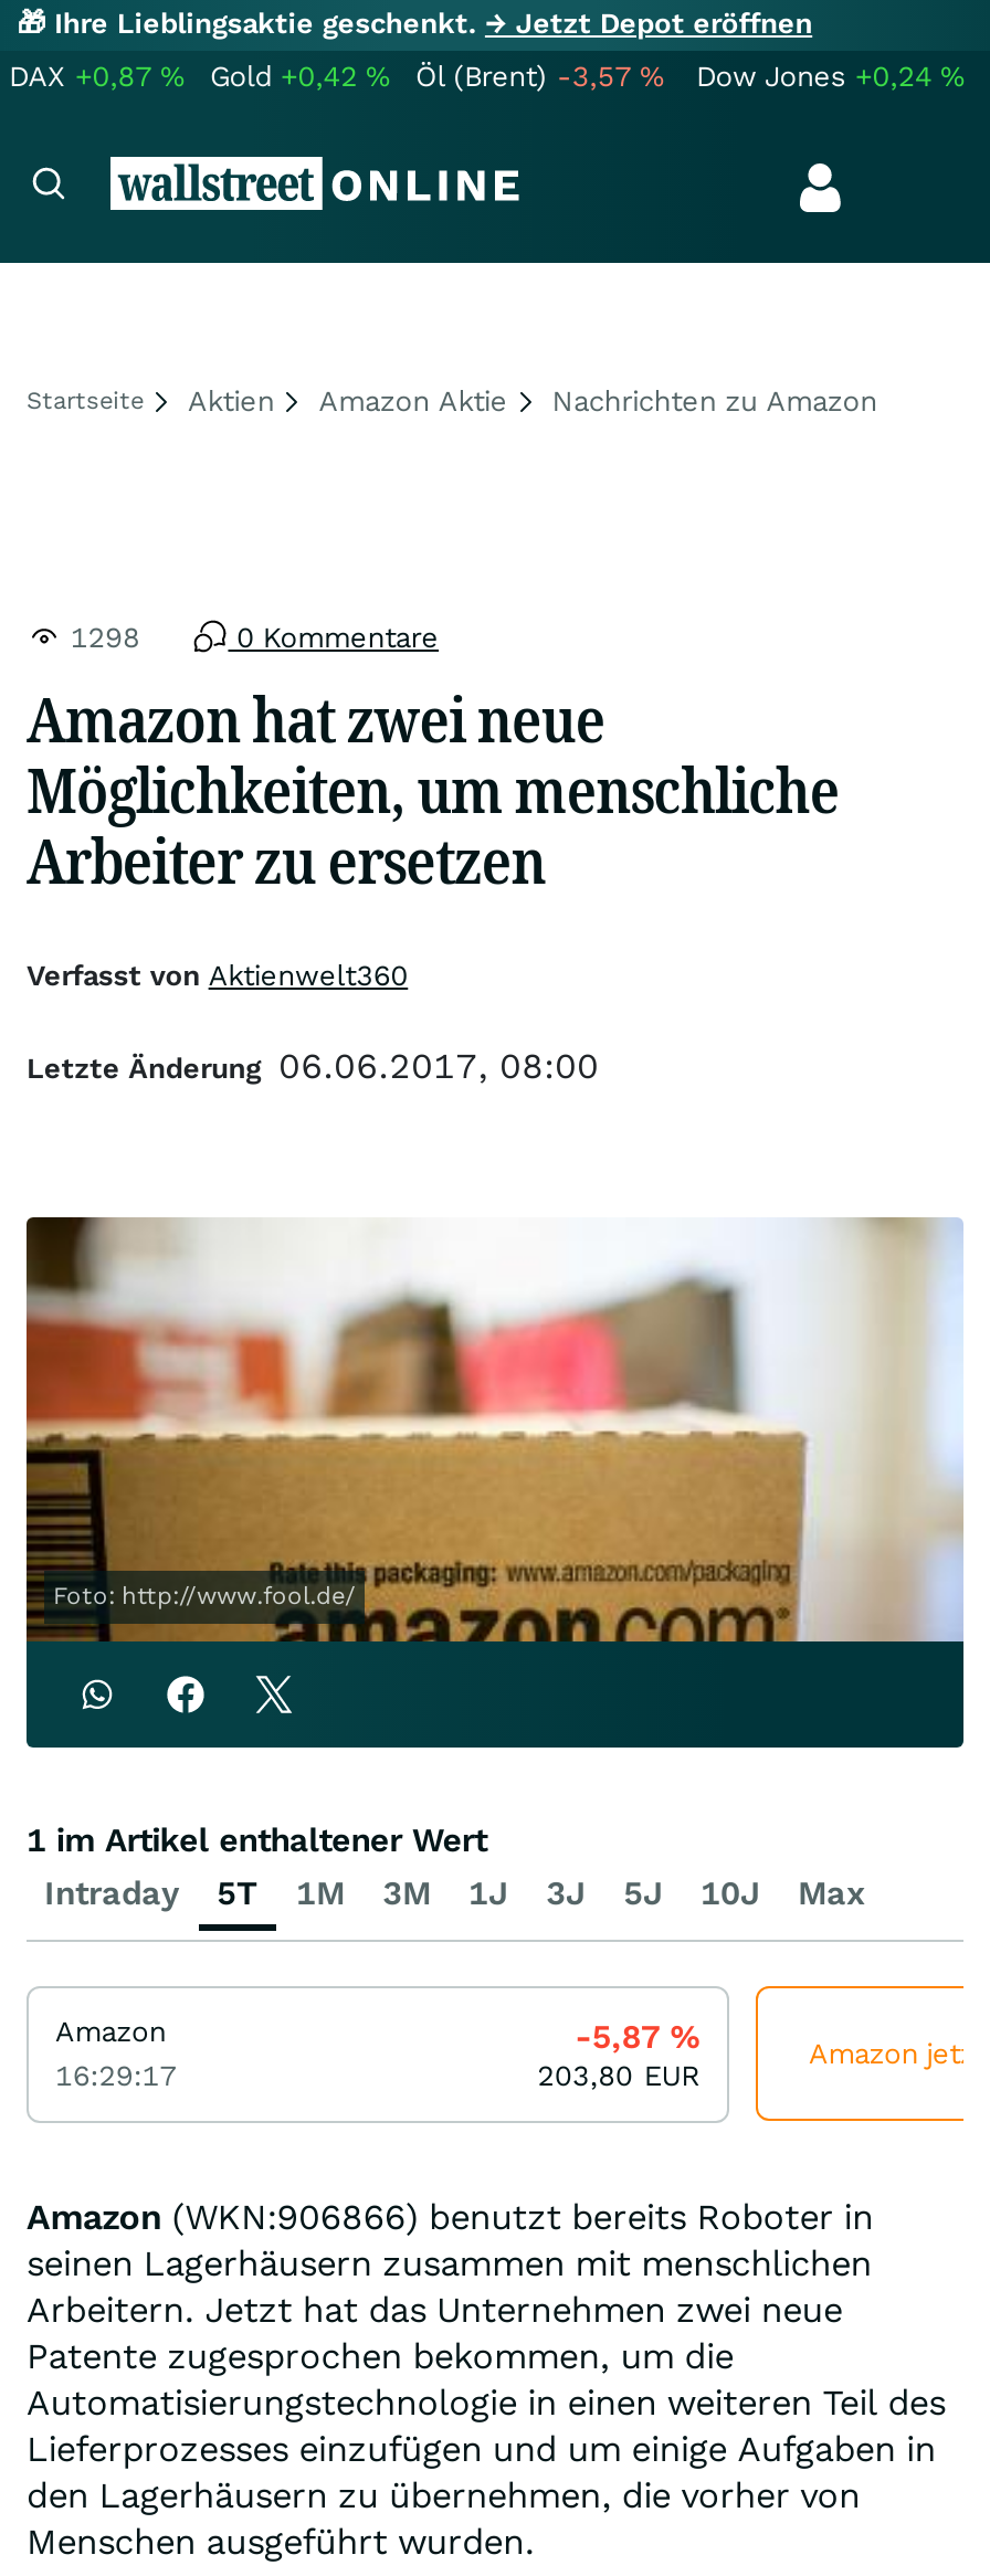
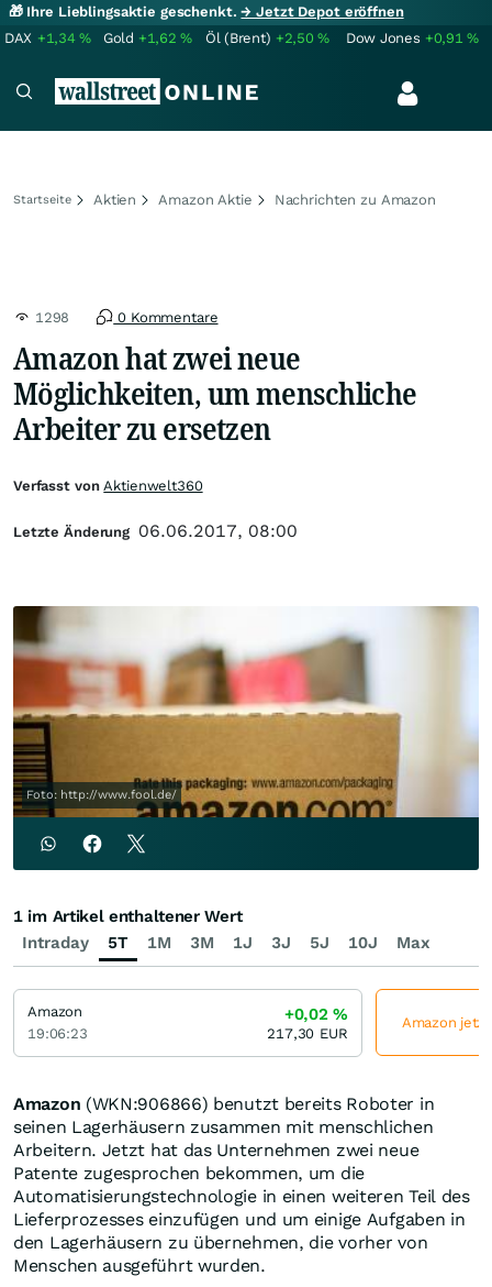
- DAX +0,87%
+ DAX +1,34%

- Gold +0,42%
+ Gold +1,62%

- Öl (Brent) -3,57%
+ Öl (Brent) +2,50%

- Dow Jones +0,24%
+ Dow Jones +0,91%

- -5,87%
+ +0,02%

- 16:29:17
+ 19:06:23

- 203,80 EUR
+ 217,30 EUR
